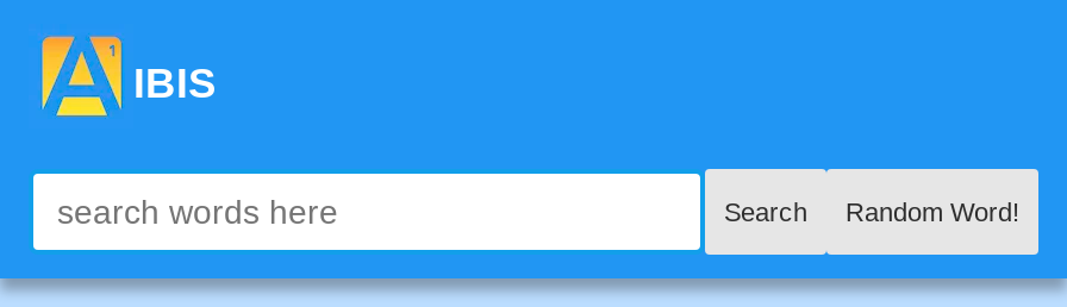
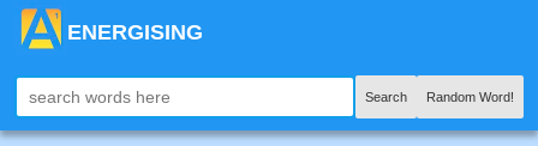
- IBIS
+ ENERGISING
